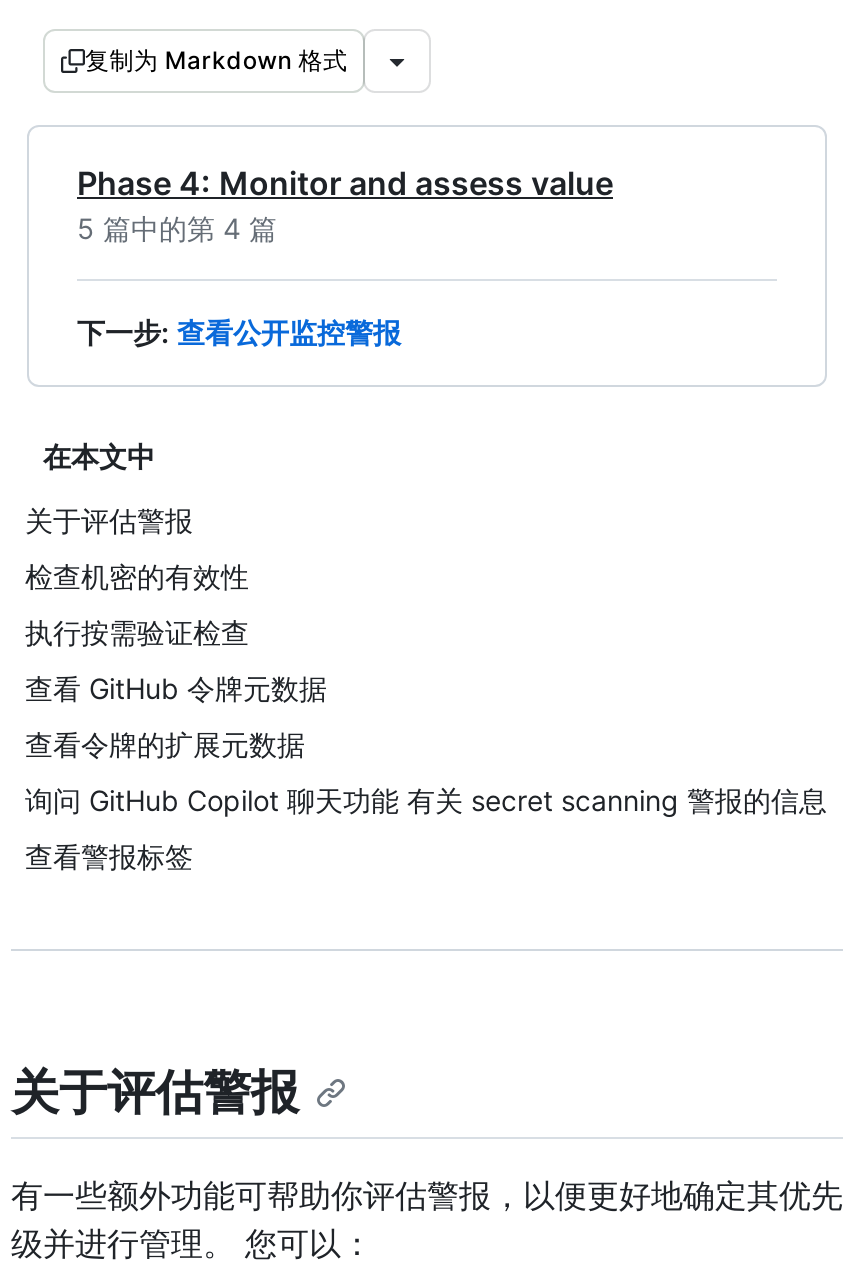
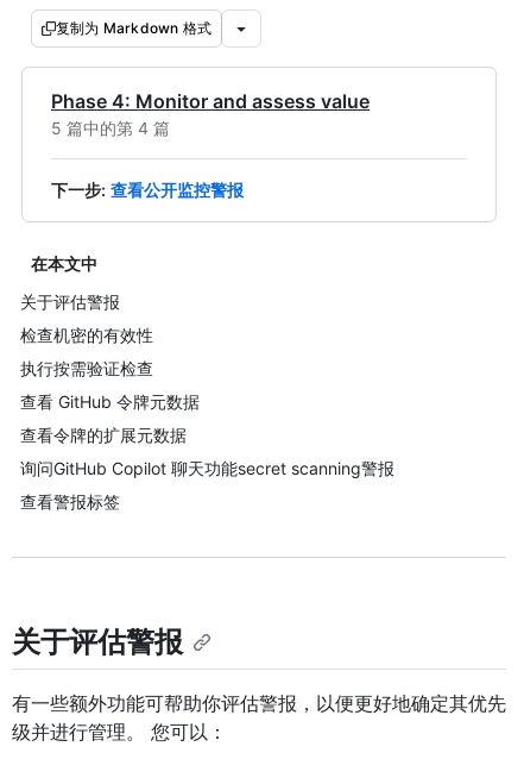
- 询问 GitHub Copilot 聊天功能 有关 secret scanning 警报的信息
+ 询问GitHub Copilot 聊天功能secret scanning警报
